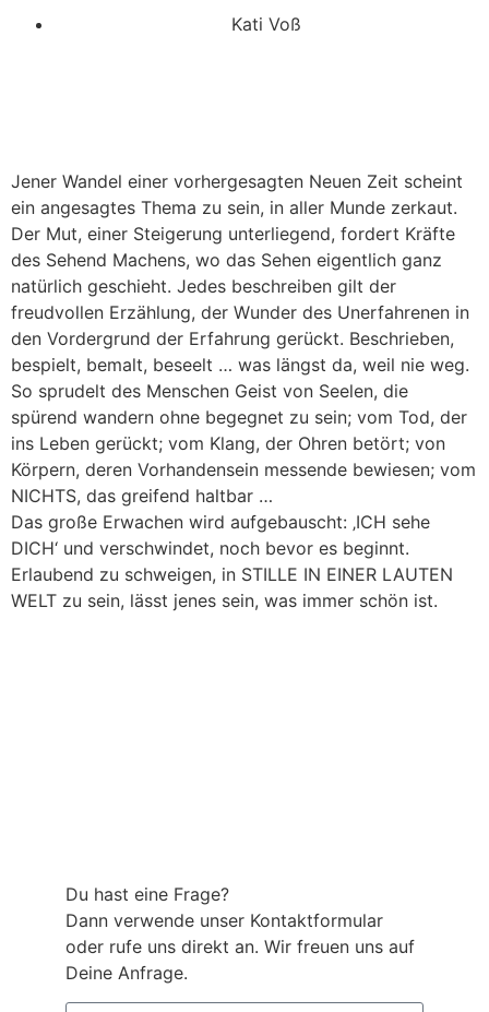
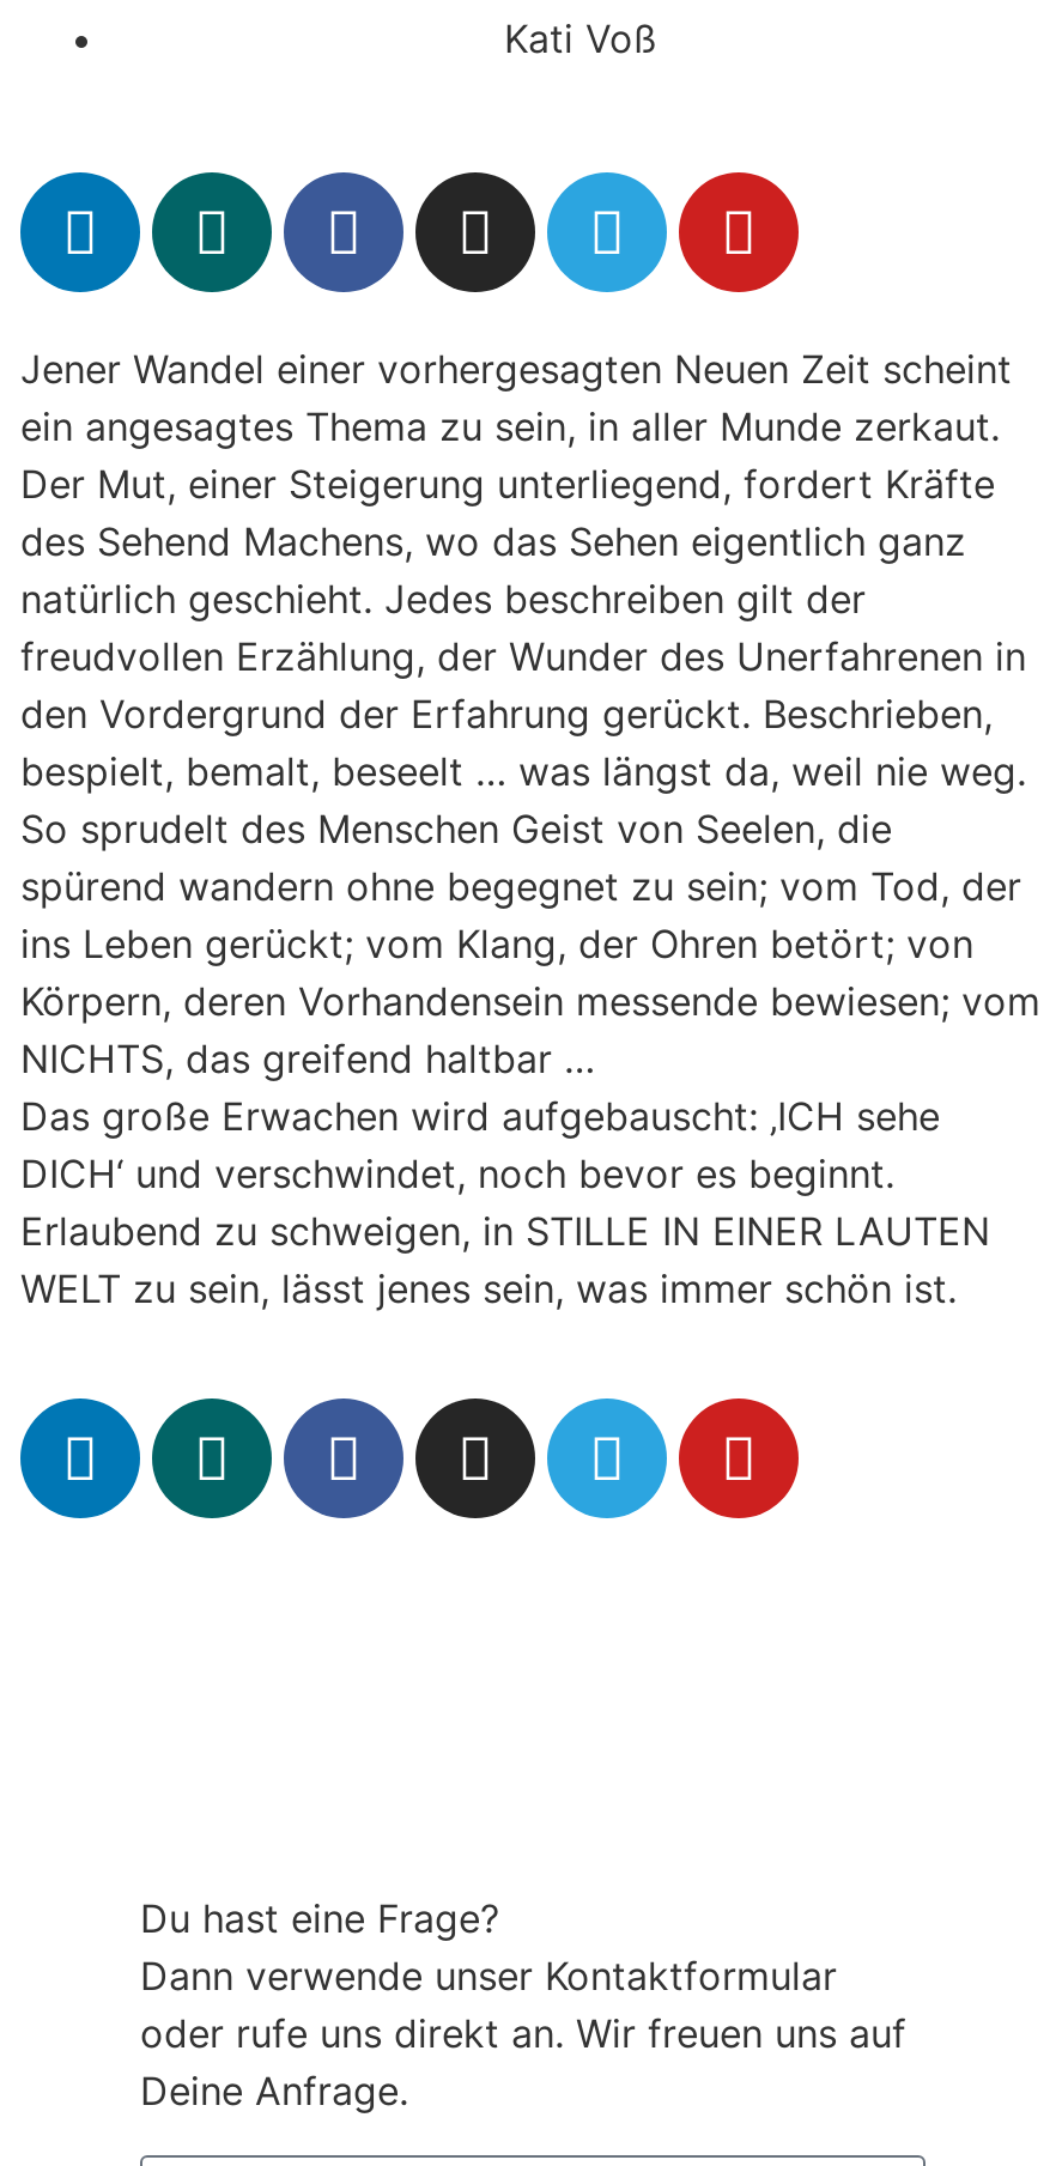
+ [image]

+ [image]
